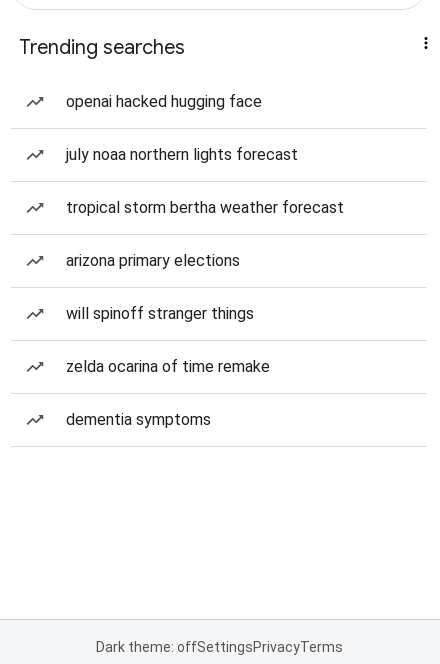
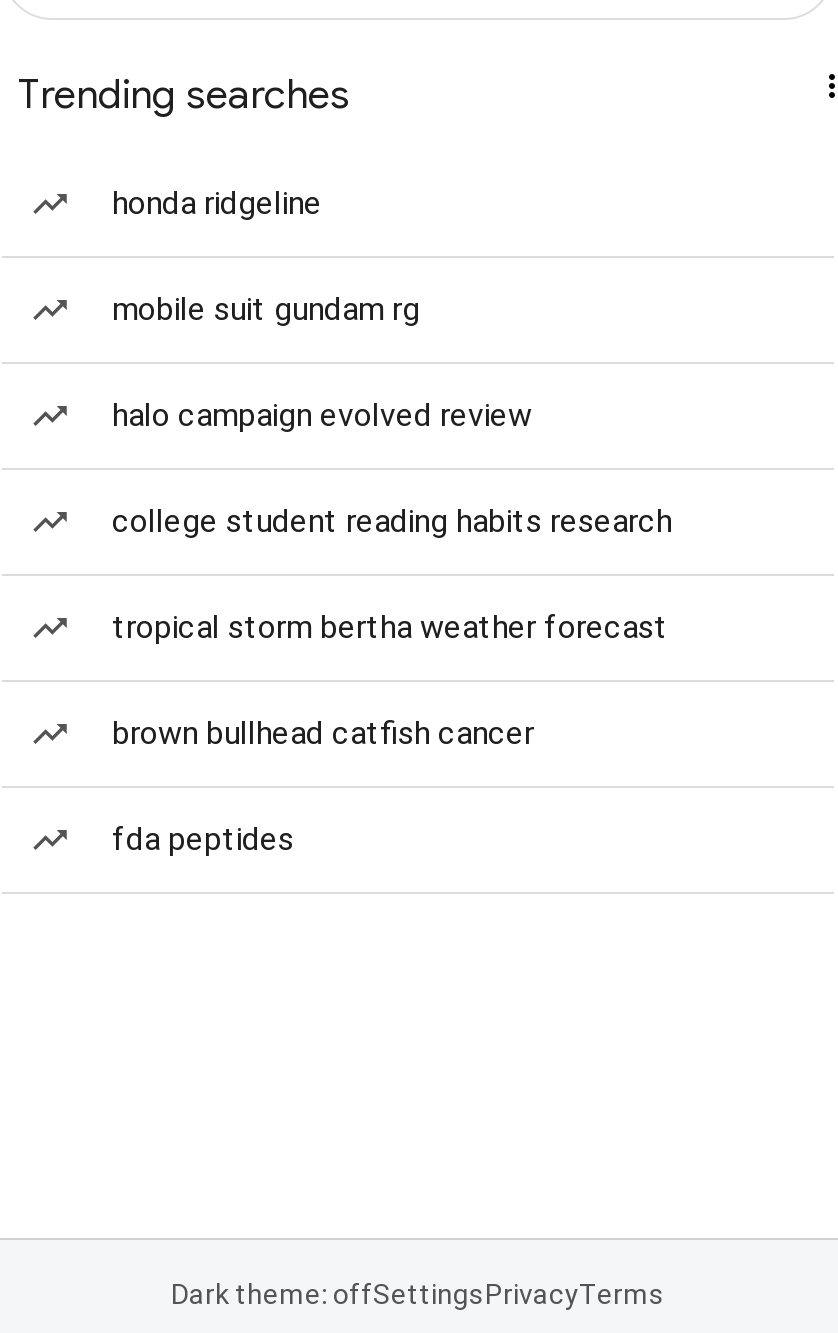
- openai hacked hugging face
- july noaa northern lights forecast
+ honda ridgeline
+ mobile suit gundam rg
+ halo campaign evolved review
+ college student reading habits research

moved down: tropical storm bertha weather forecast

- arizona primary elections
- will spinoff stranger things
- zelda ocarina of time remake
- dementia symptoms
+ brown bullhead catfish cancer
+ fda peptides
